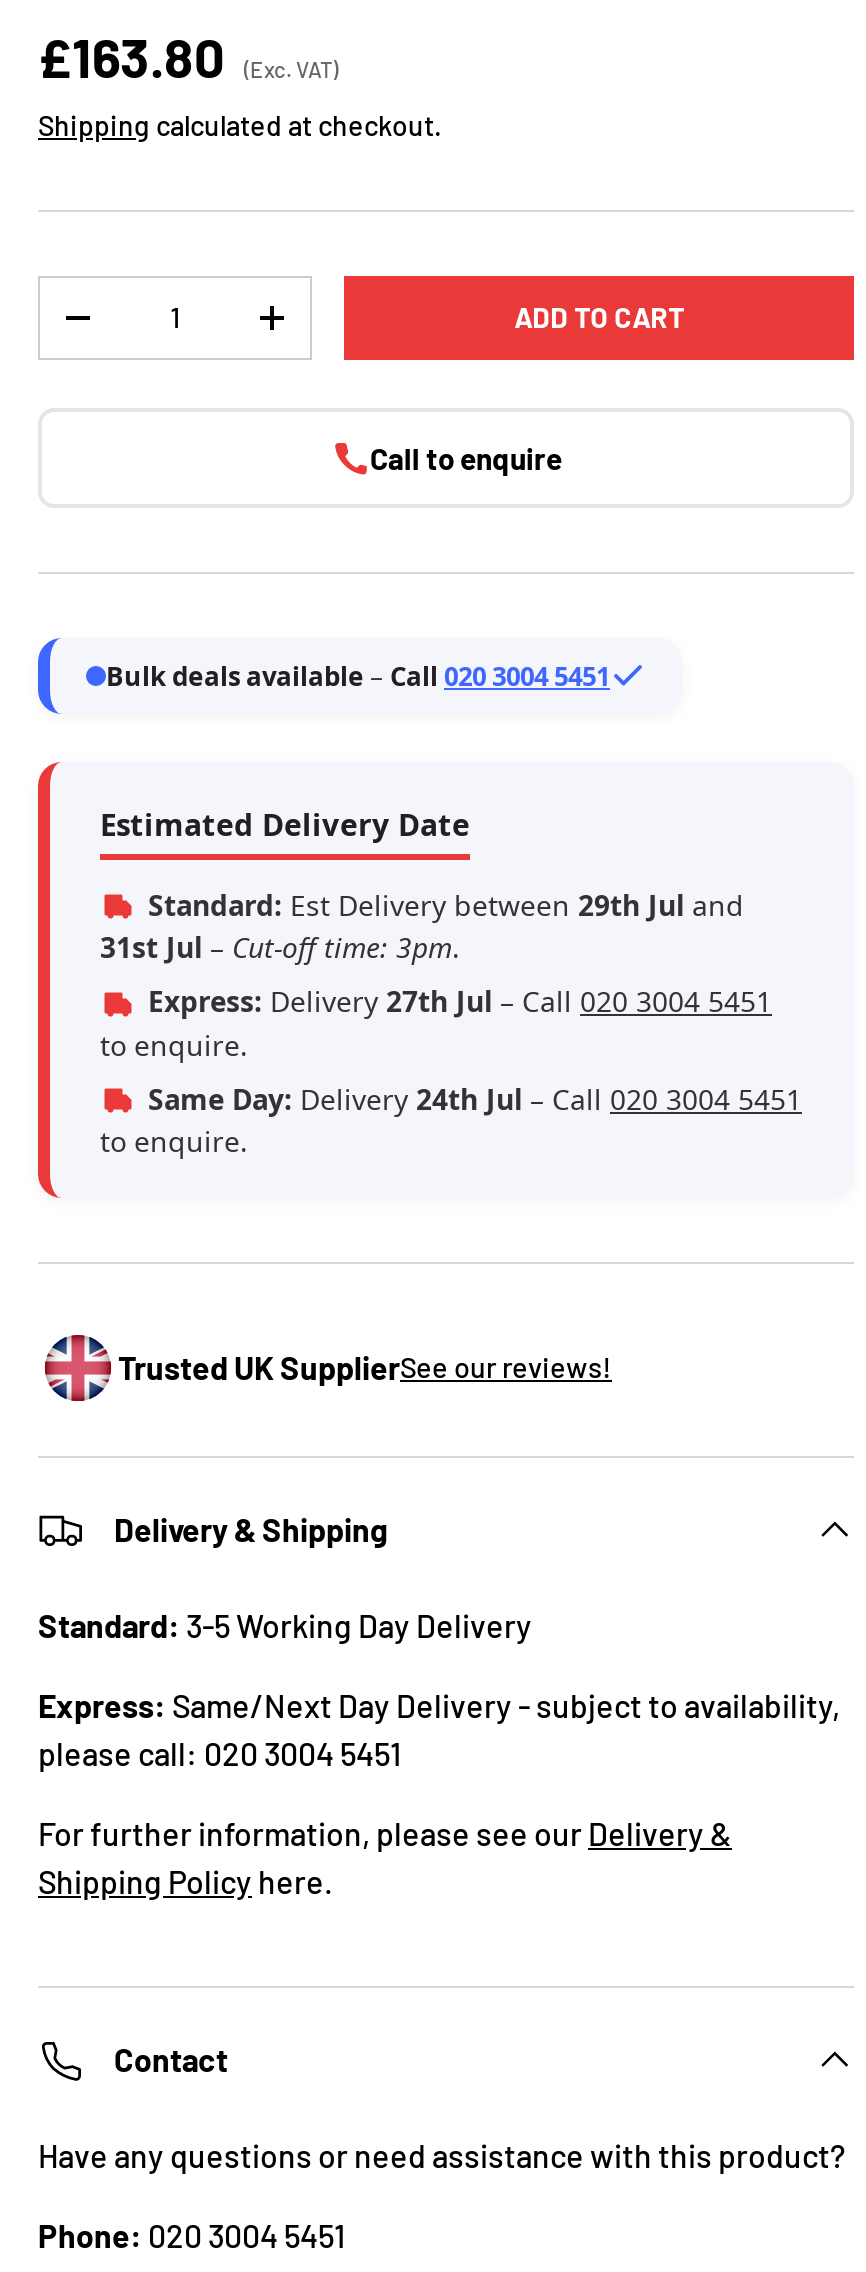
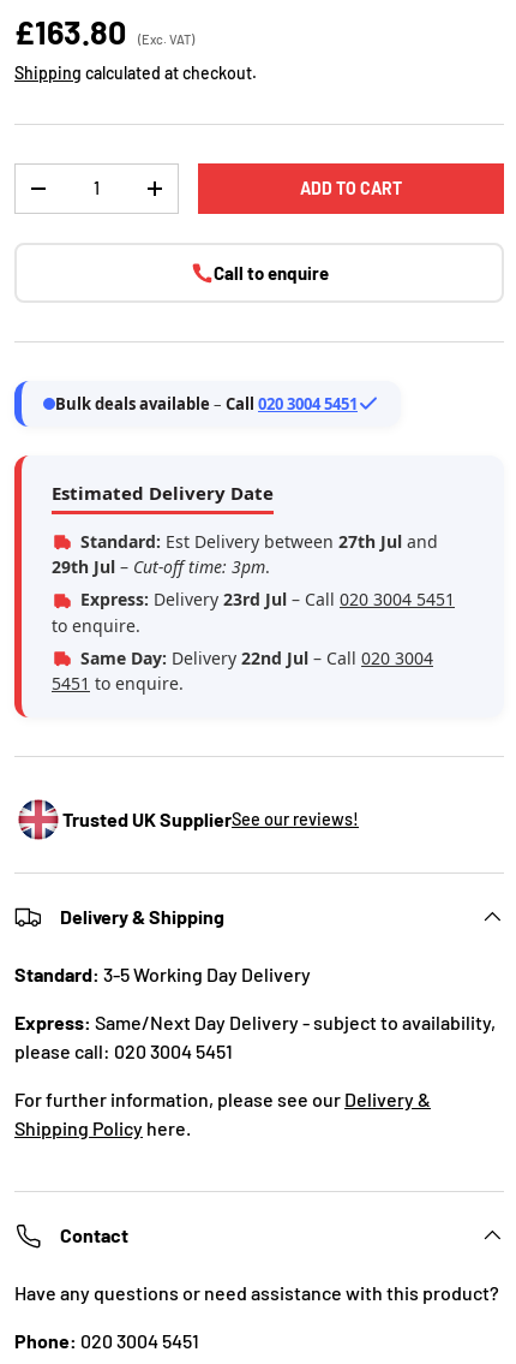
- Standard: Est Delivery between 29th Jul and
+ Standard: Est Delivery between 27th Jul and

- 31st Jul – Cut-off time: 3pm.
+ 29th Jul – Cut-off time: 3pm.

- Express: Delivery 27th Jul – Call 020 3004 5451
+ Express: Delivery 23rd Jul – Call 020 3004 5451

- Same Day: Delivery 24th Jul – Call 020 3004 5451
- to enquire.
+ Same Day: Delivery 22nd Jul – Call 020 3004
+ 5451 to enquire.
